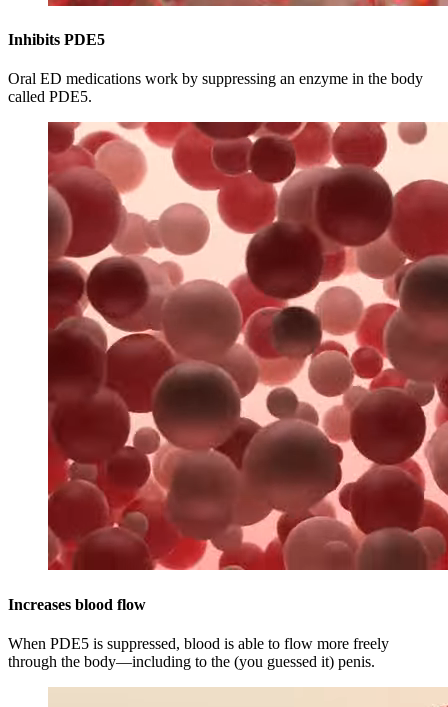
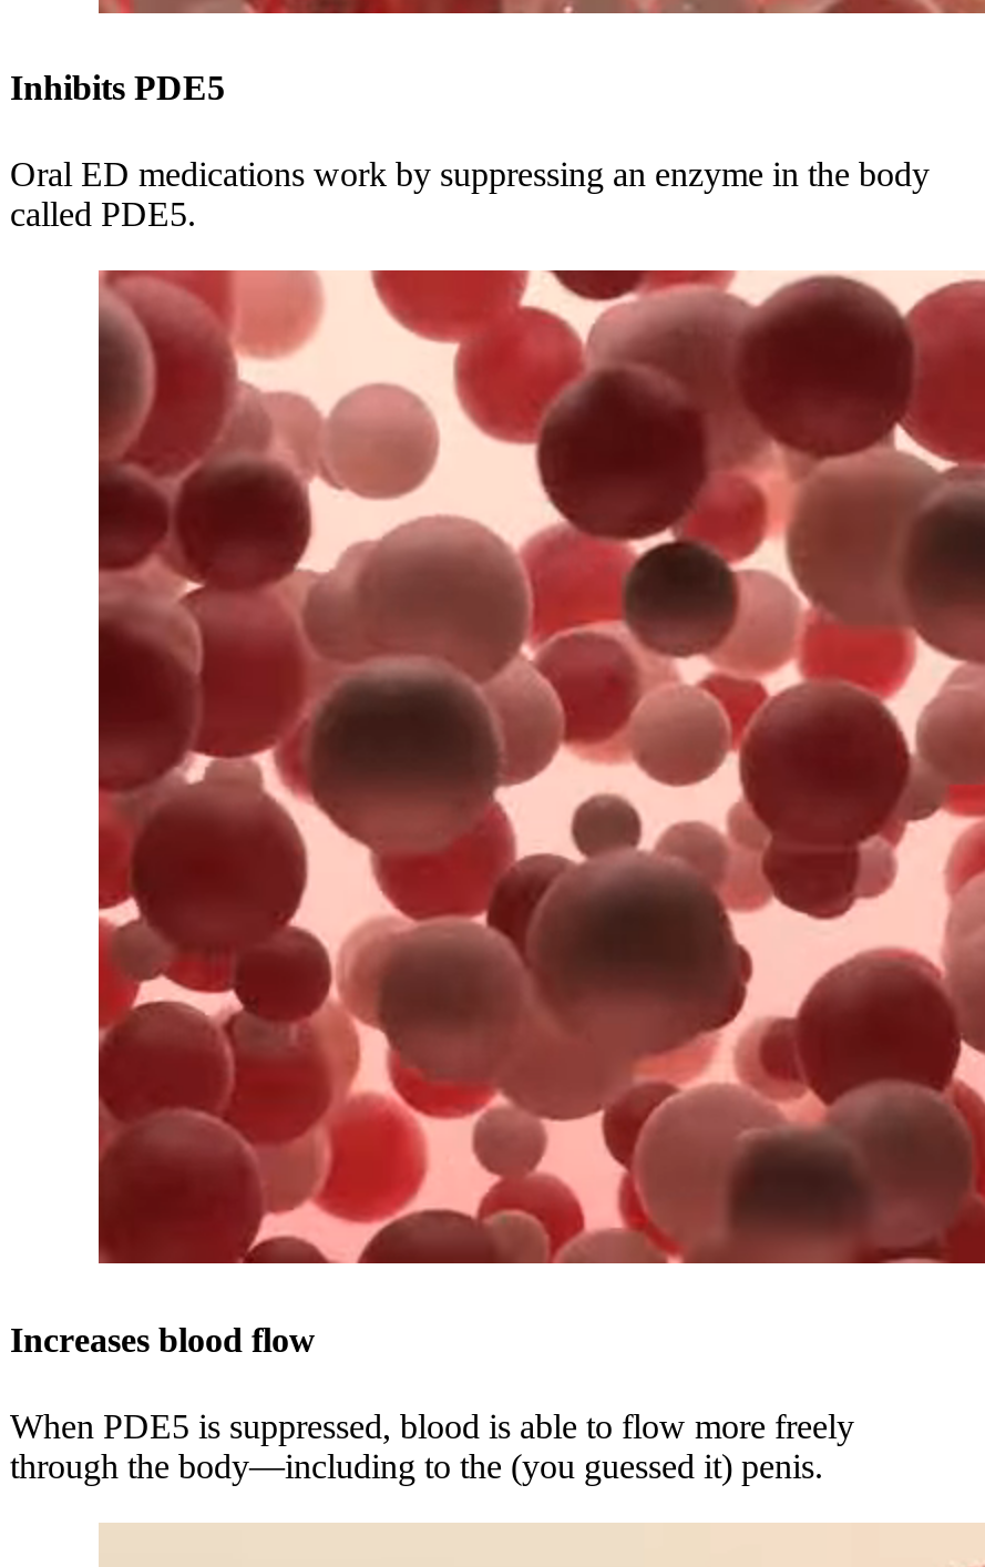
- [image]
+ [image]
